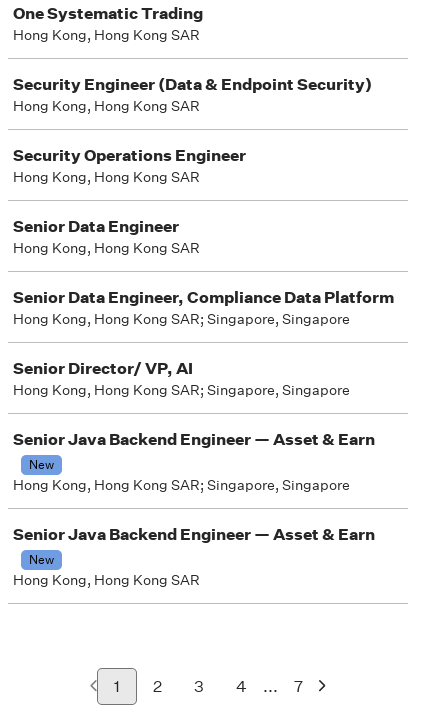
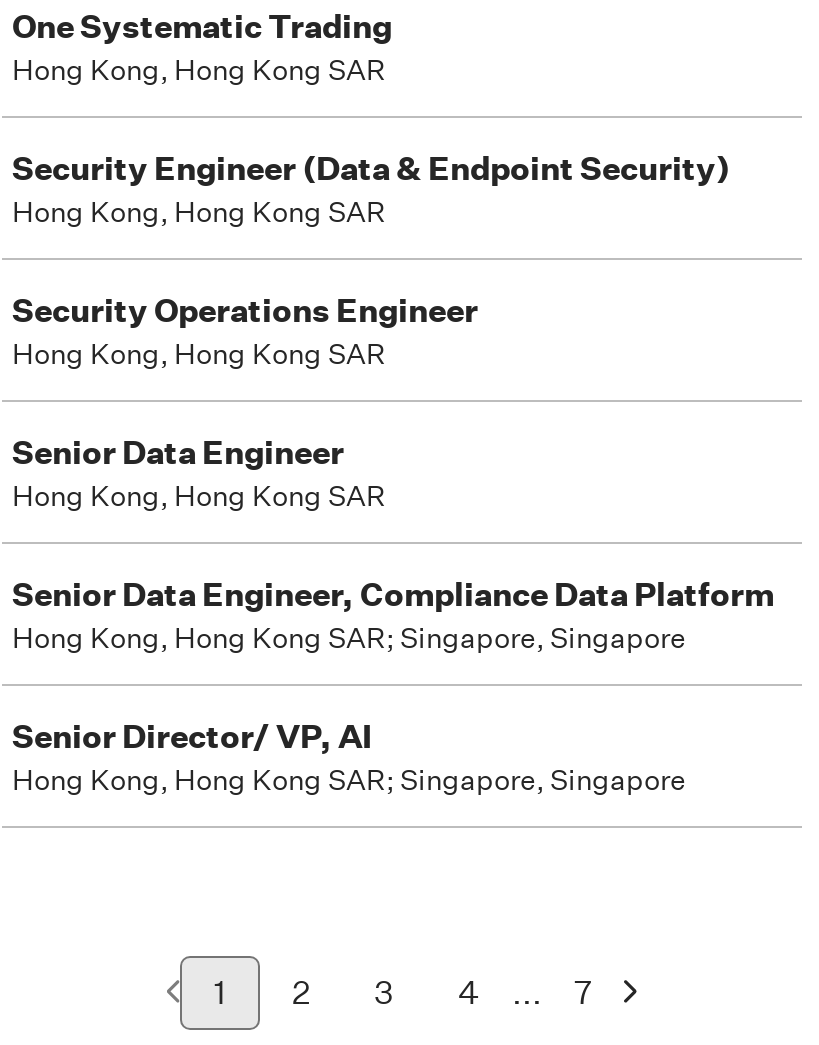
- Senior Java Backend Engineer — Asset & Earn
- New
- Hong Kong, Hong Kong SAR; Singapore, Singapore
- Senior Java Backend Engineer — Asset & Earn
- New
- Hong Kong, Hong Kong SAR
